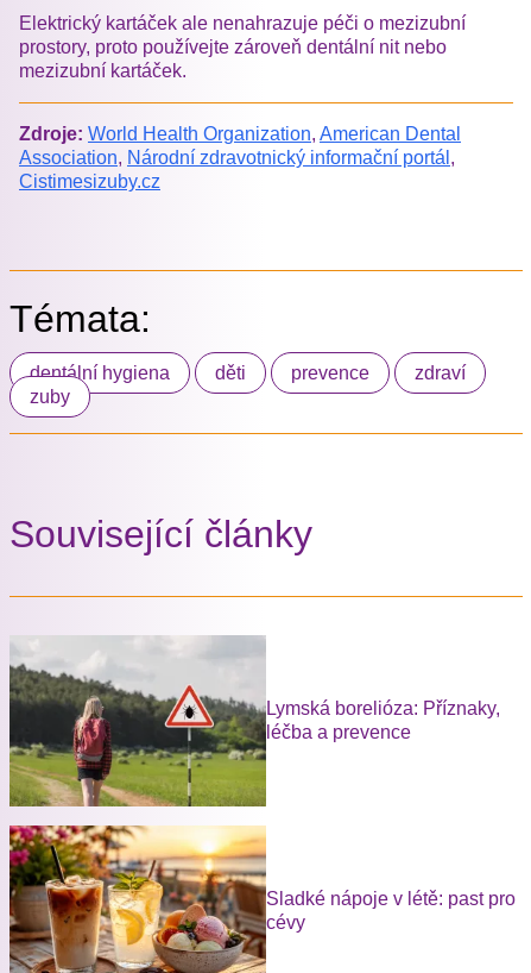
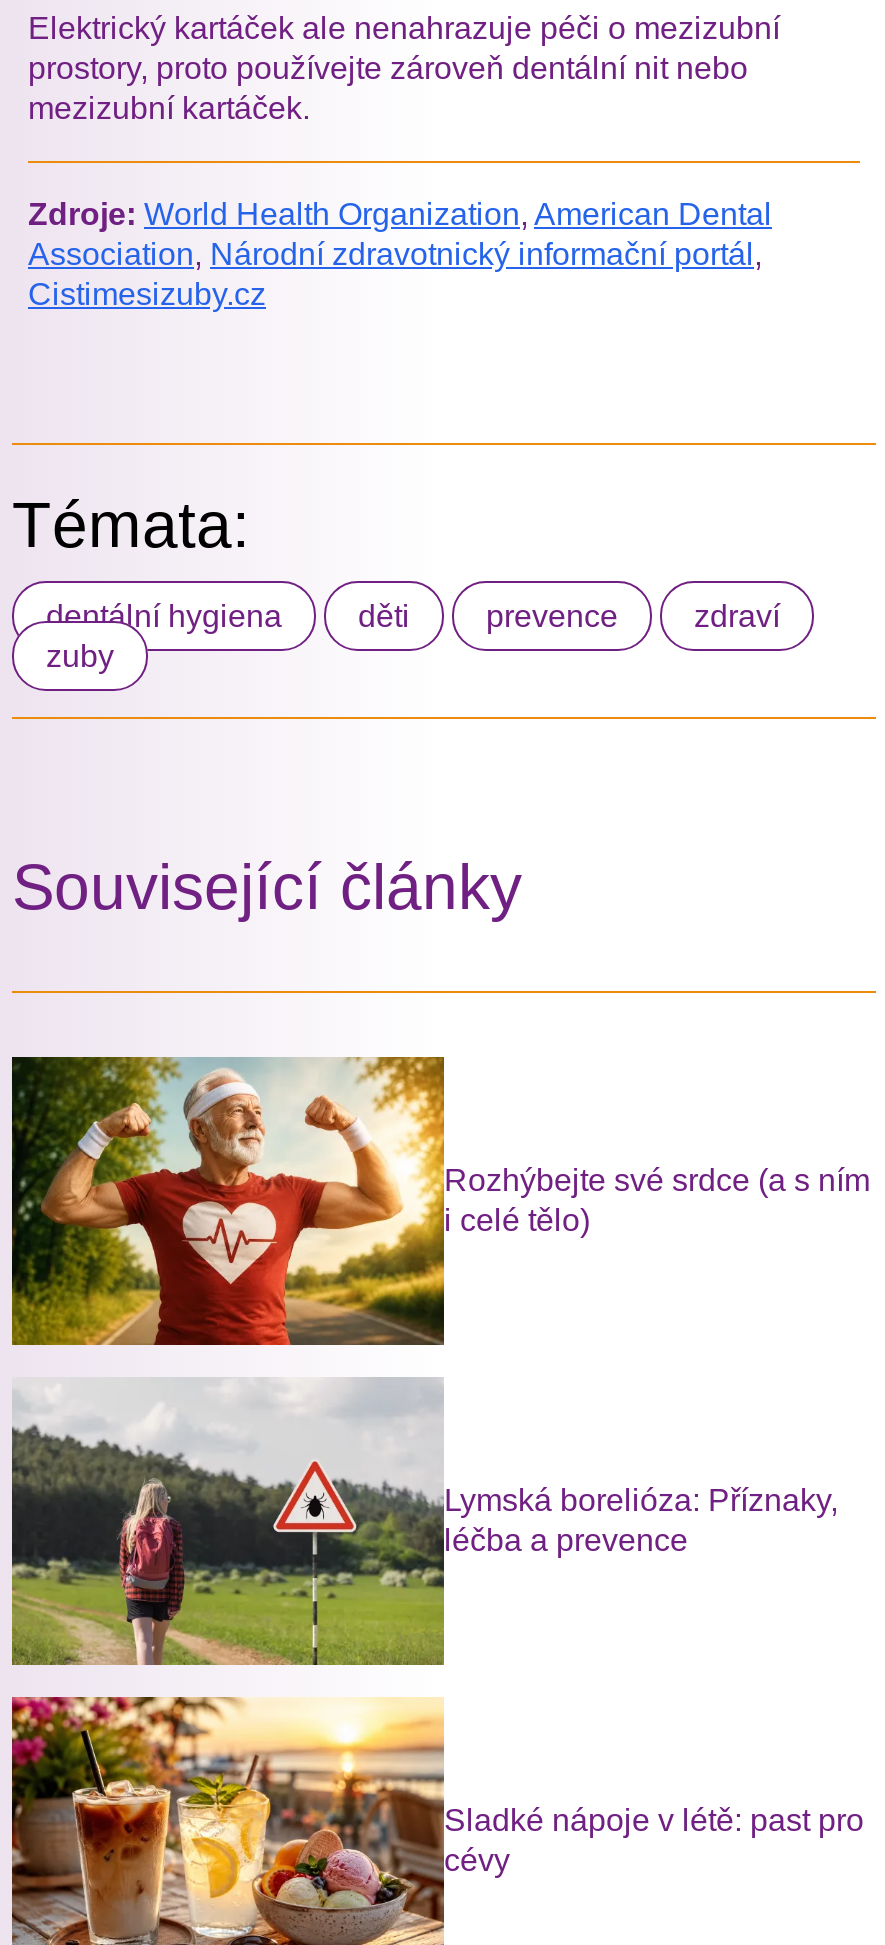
+ [image]
+ Rozhýbejte své srdce (a s ním
+ i celé tělo)
